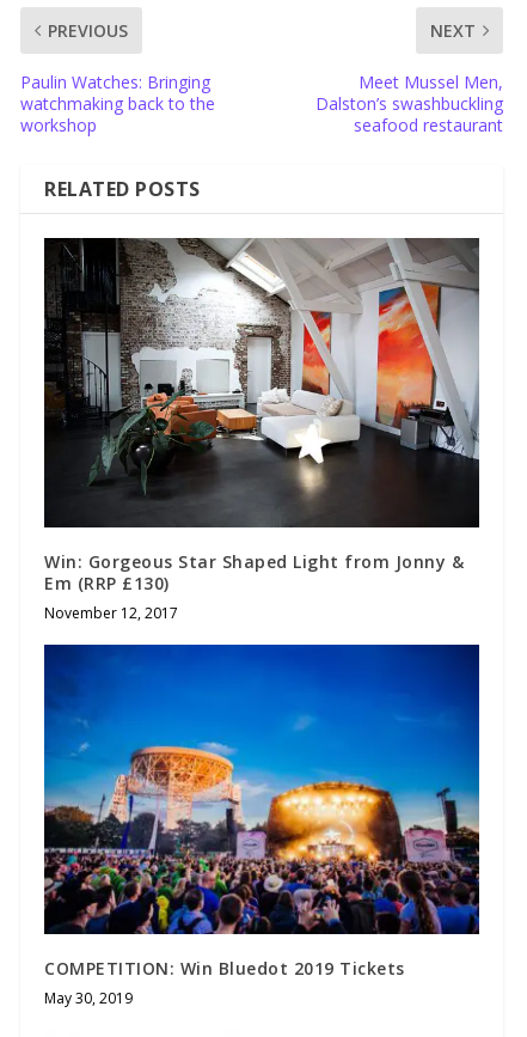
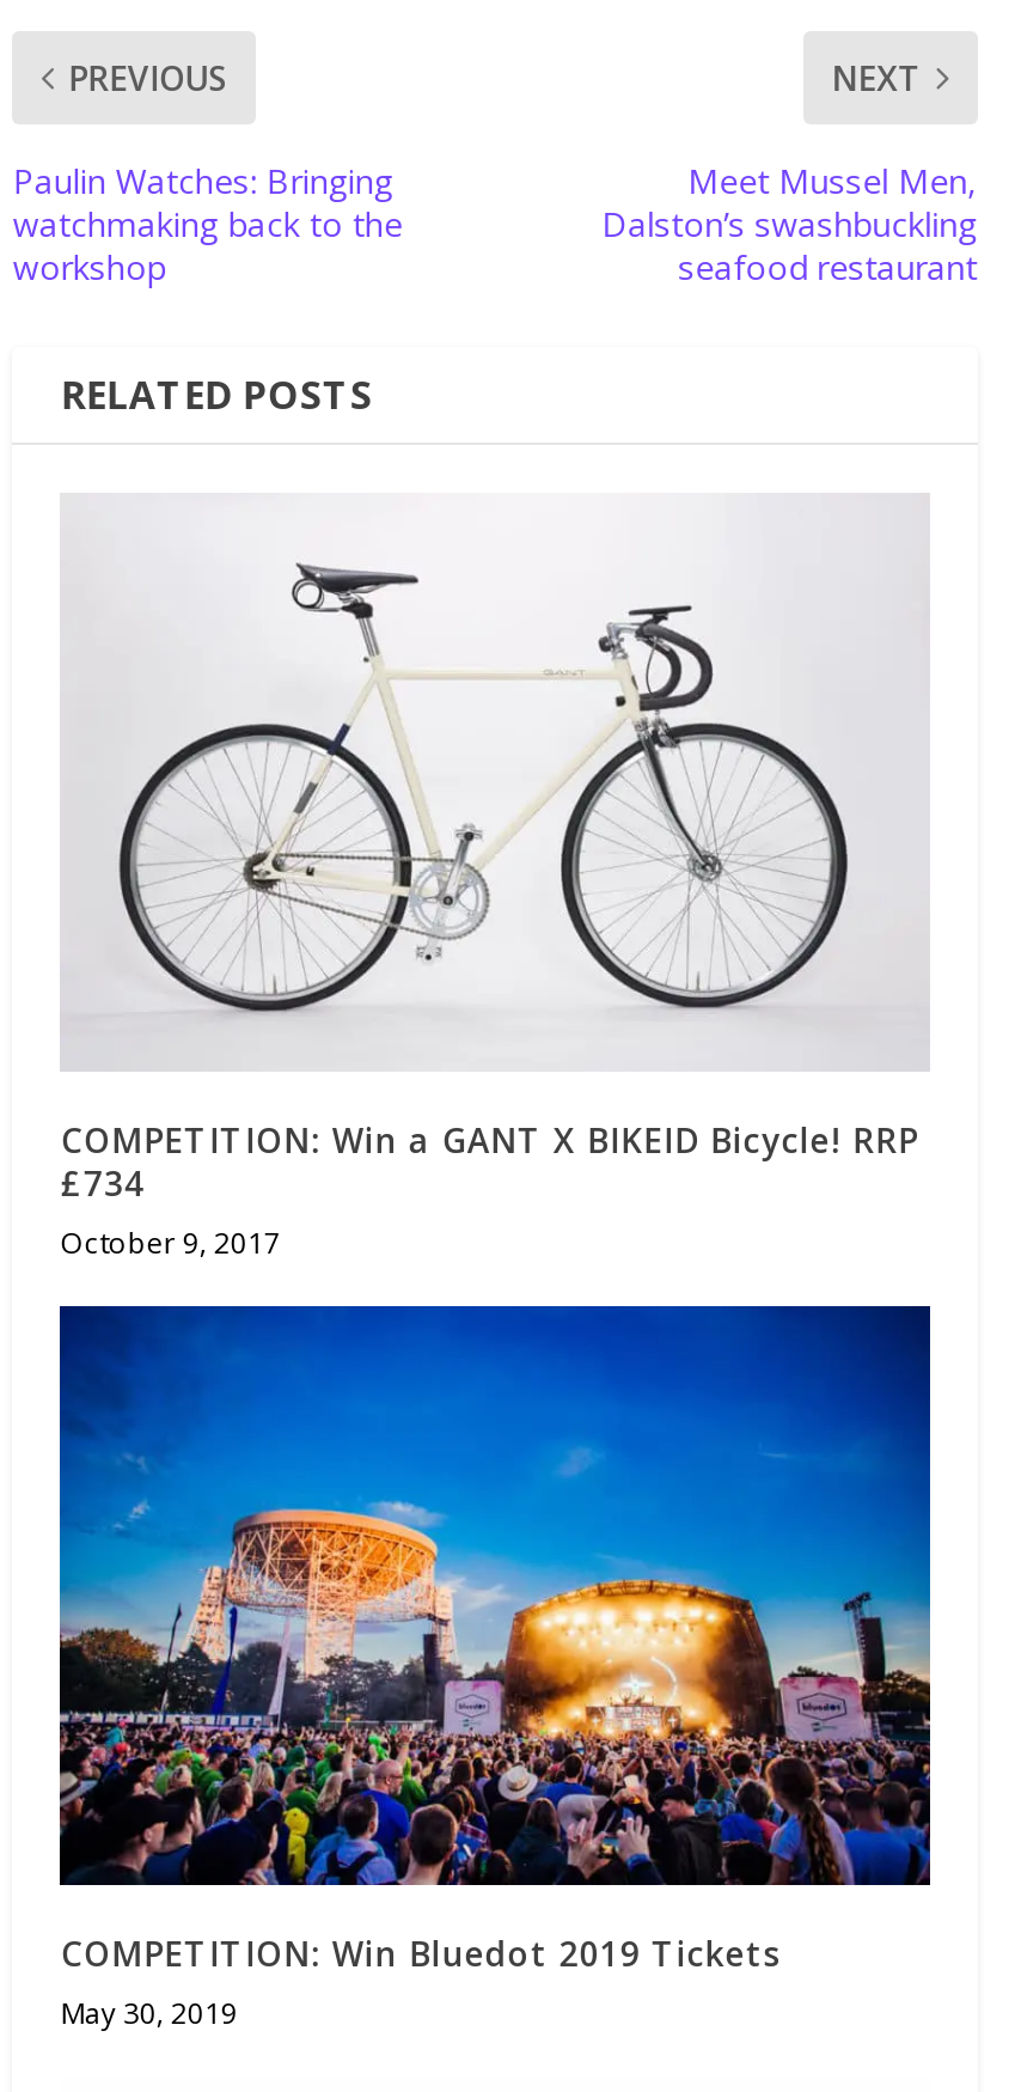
- [image]
- Win: Gorgeous Star Shaped Light from Jonny &
- Em (RRP £130)
- November 12, 2017
+ [image]
+ COMPETITION: Win a GANT X BIKEID Bicycle! RRP
+ £734
+ October 9, 2017
